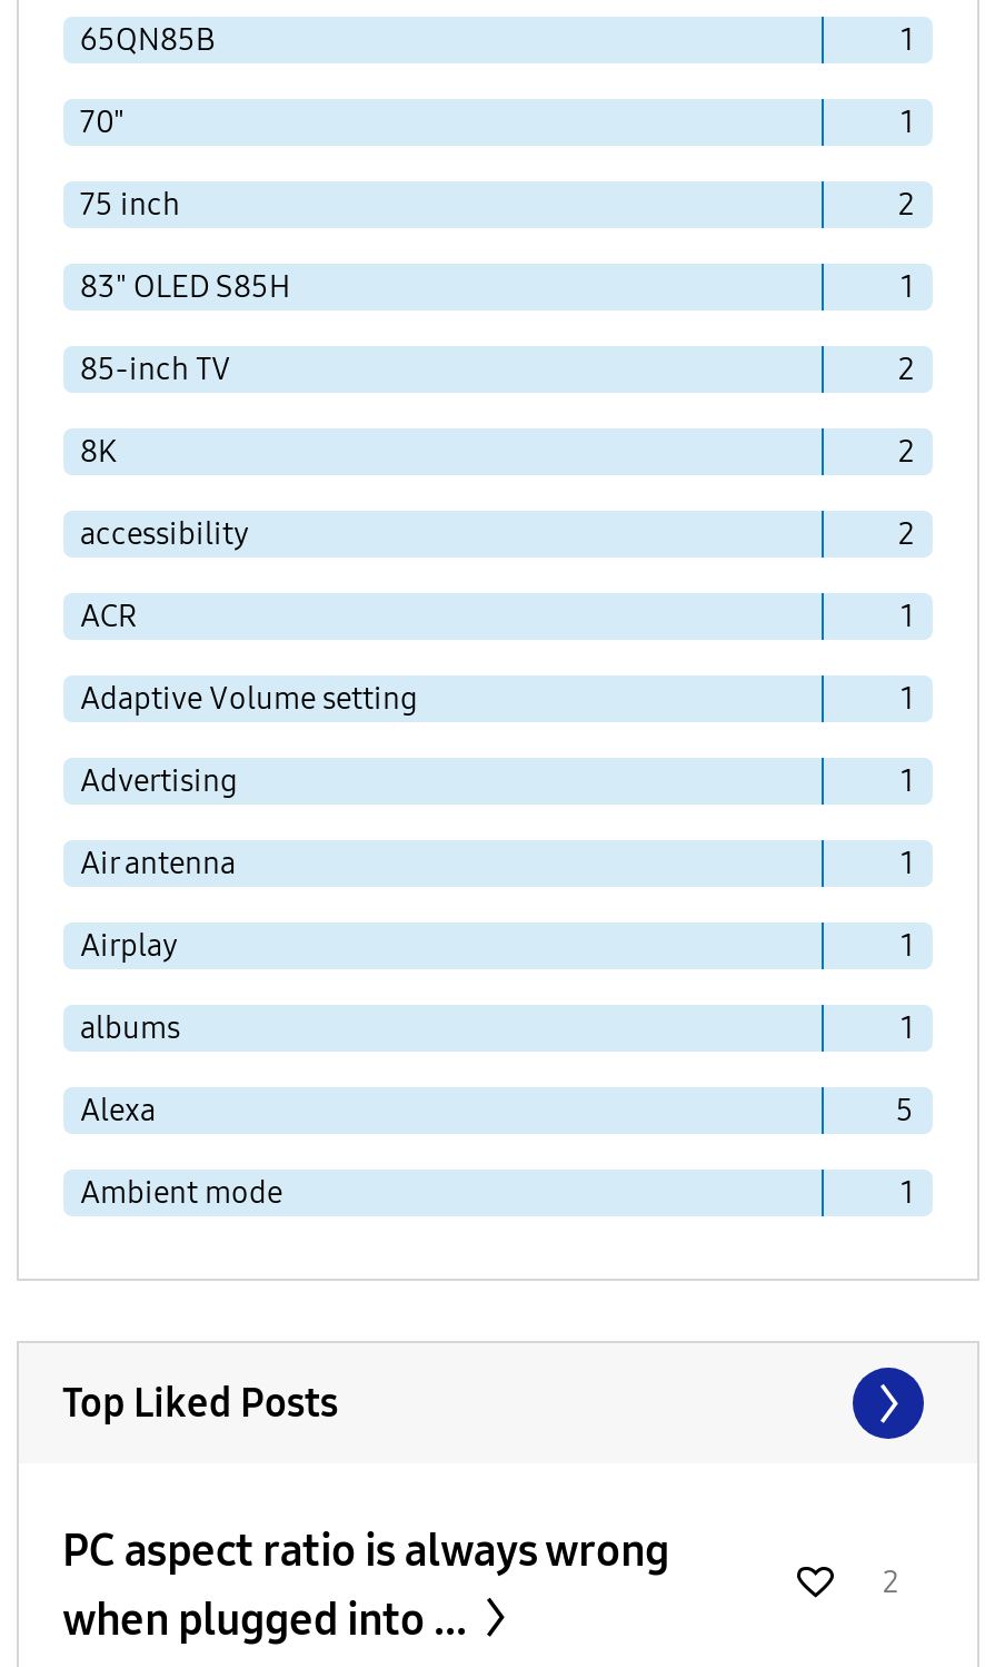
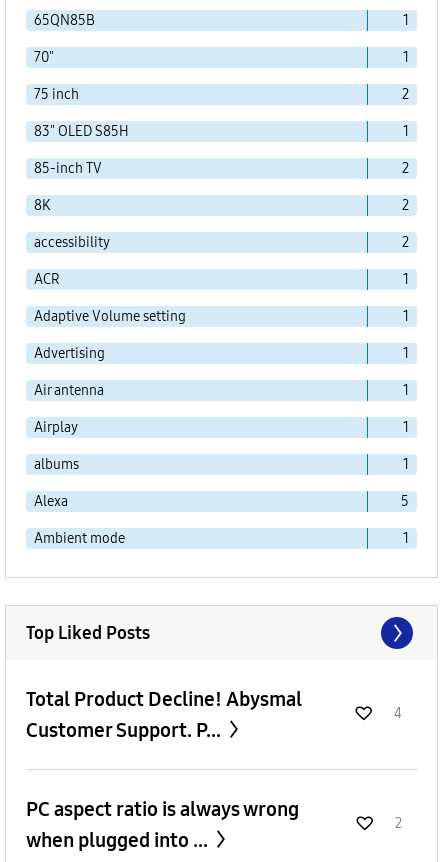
+ Total Product Decline! Abysmal
+ Customer Support. P...

+ 4
